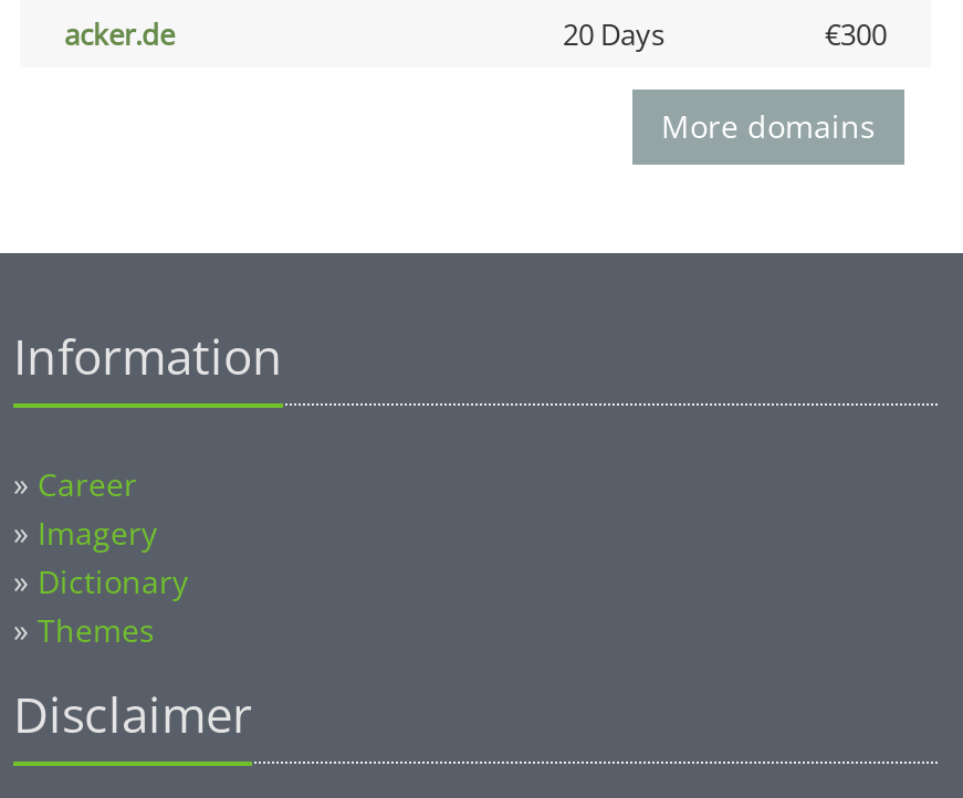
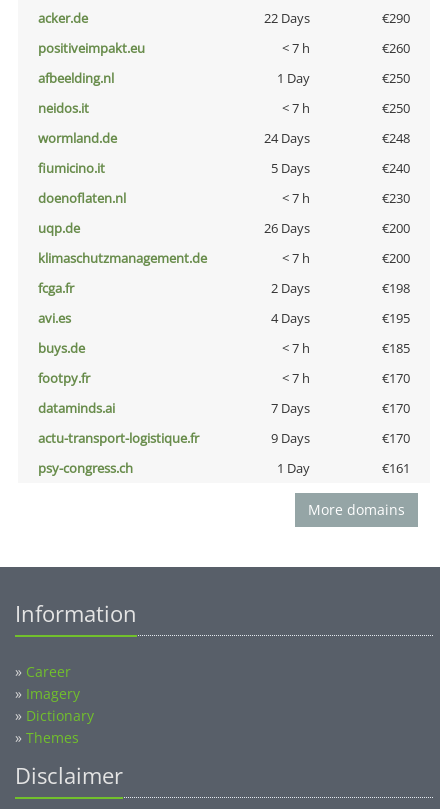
- 20 Days
- €300
+ 22 Days
+ €290
+ positiveimpakt.eu
+ < 7 h
+ €260
+ afbeelding.nl
+ 1 Day
+ €250
+ neidos.it
+ < 7 h
+ €250
+ wormland.de
+ 24 Days
+ €248
+ fiumicino.it
+ 5 Days
+ €240
+ doenoflaten.nl
+ < 7 h
+ €230
+ uqp.de
+ 26 Days
+ €200
+ klimaschutzmanagement.de
+ < 7 h
+ €200
+ fcga.fr
+ 2 Days
+ €198
+ avi.es
+ 4 Days
+ €195
+ buys.de
+ < 7 h
+ €185
+ footpy.fr
+ < 7 h
+ €170
+ dataminds.ai
+ 7 Days
+ €170
+ actu-transport-logistique.fr
+ 9 Days
+ €170
+ psy-congress.ch
+ 1 Day
+ €161
